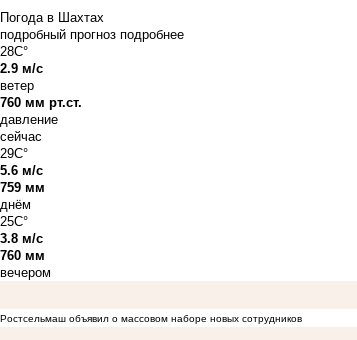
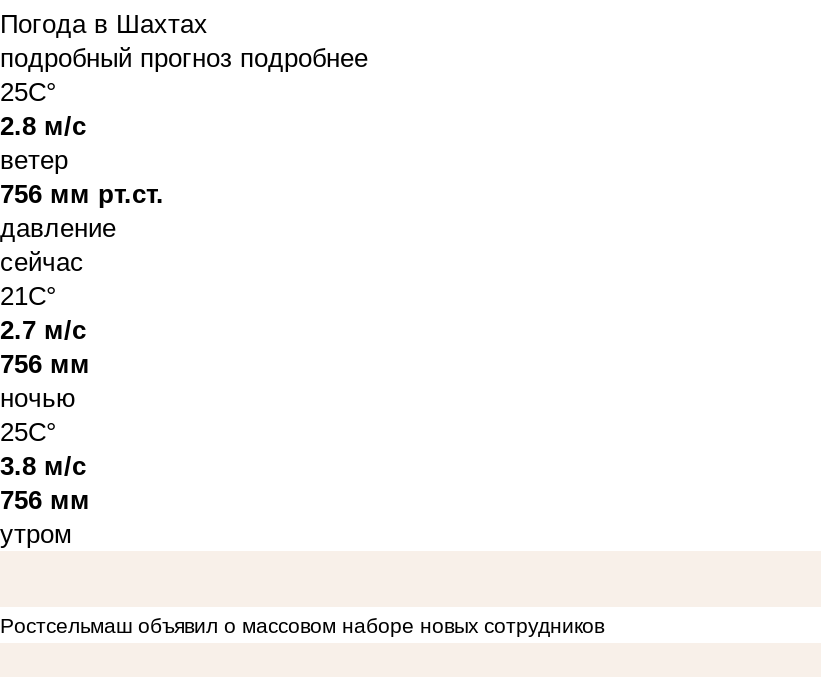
- 28C°
- 2.9 м/с
+ 25C°
+ 2.8 м/с

- 760 мм рт.ст.
+ 756 мм рт.ст.

- 29C°
- 5.6 м/с
- 759 мм
- днём
+ 21C°
+ 2.7 м/с
+ 756 мм
+ ночью

- 760 мм
- вечером
+ 756 мм
+ утром
